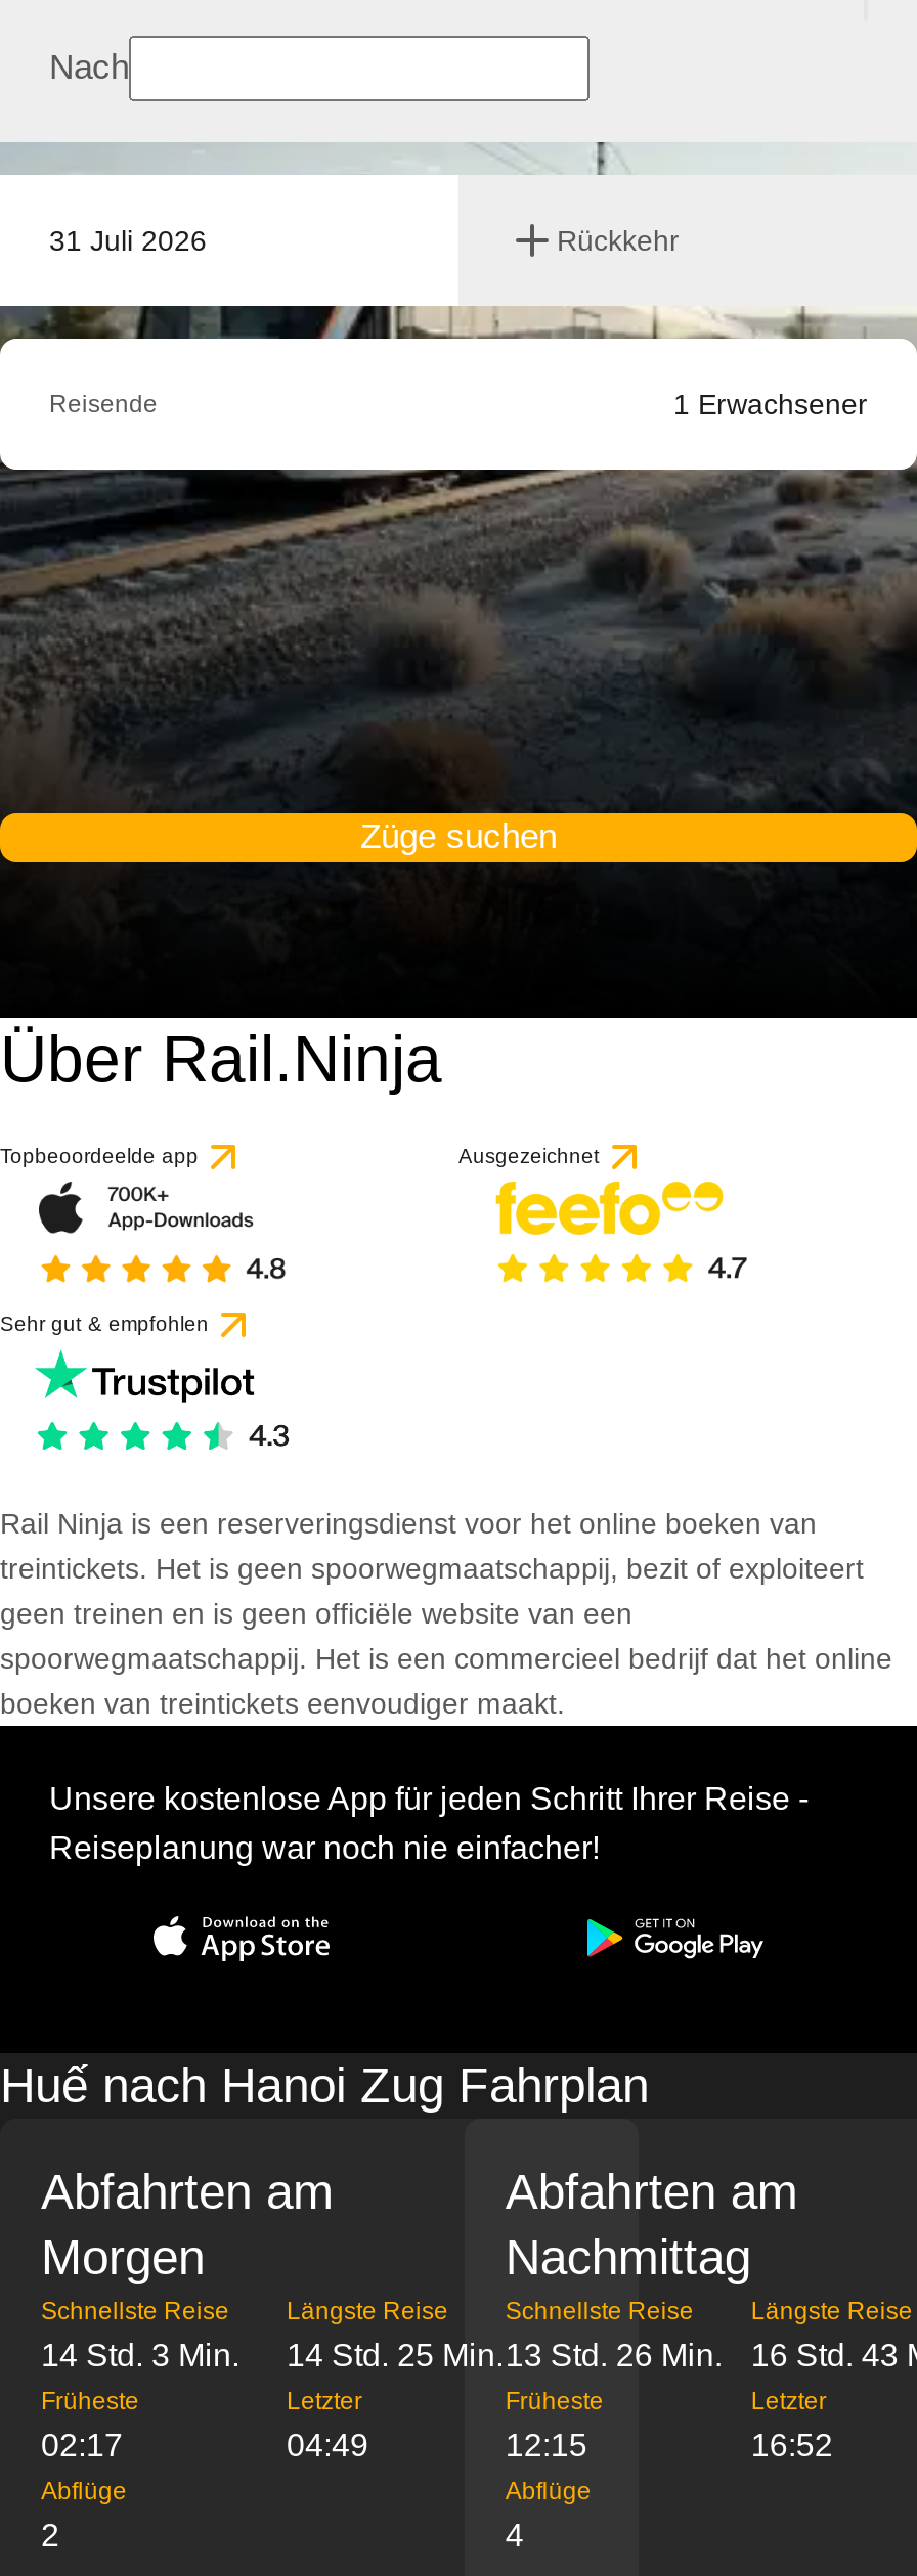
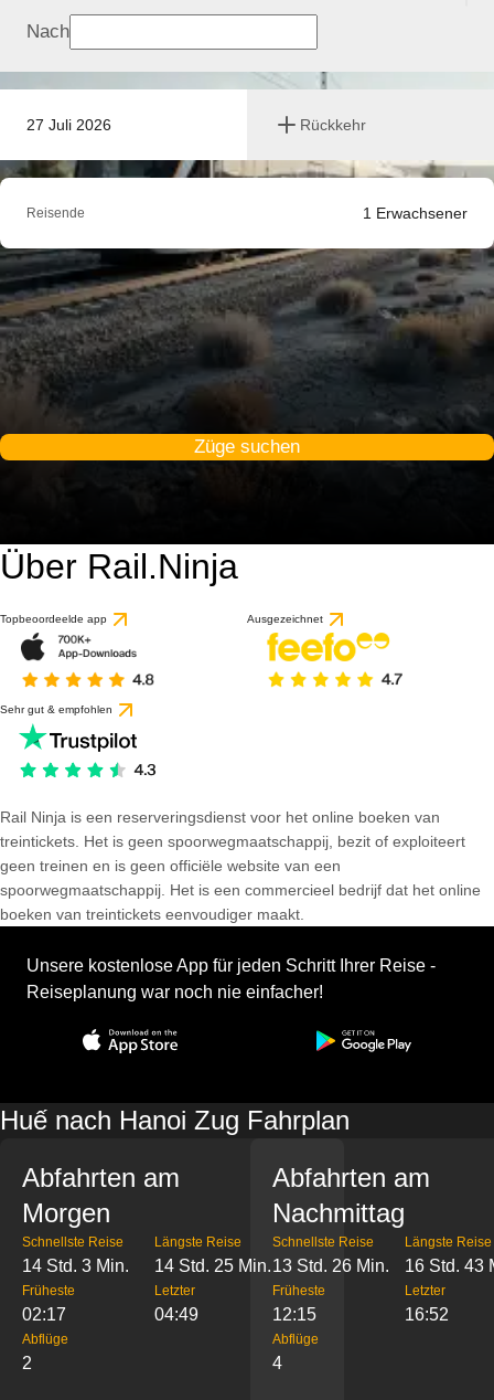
- 31 Juli 2026
+ 27 Juli 2026
